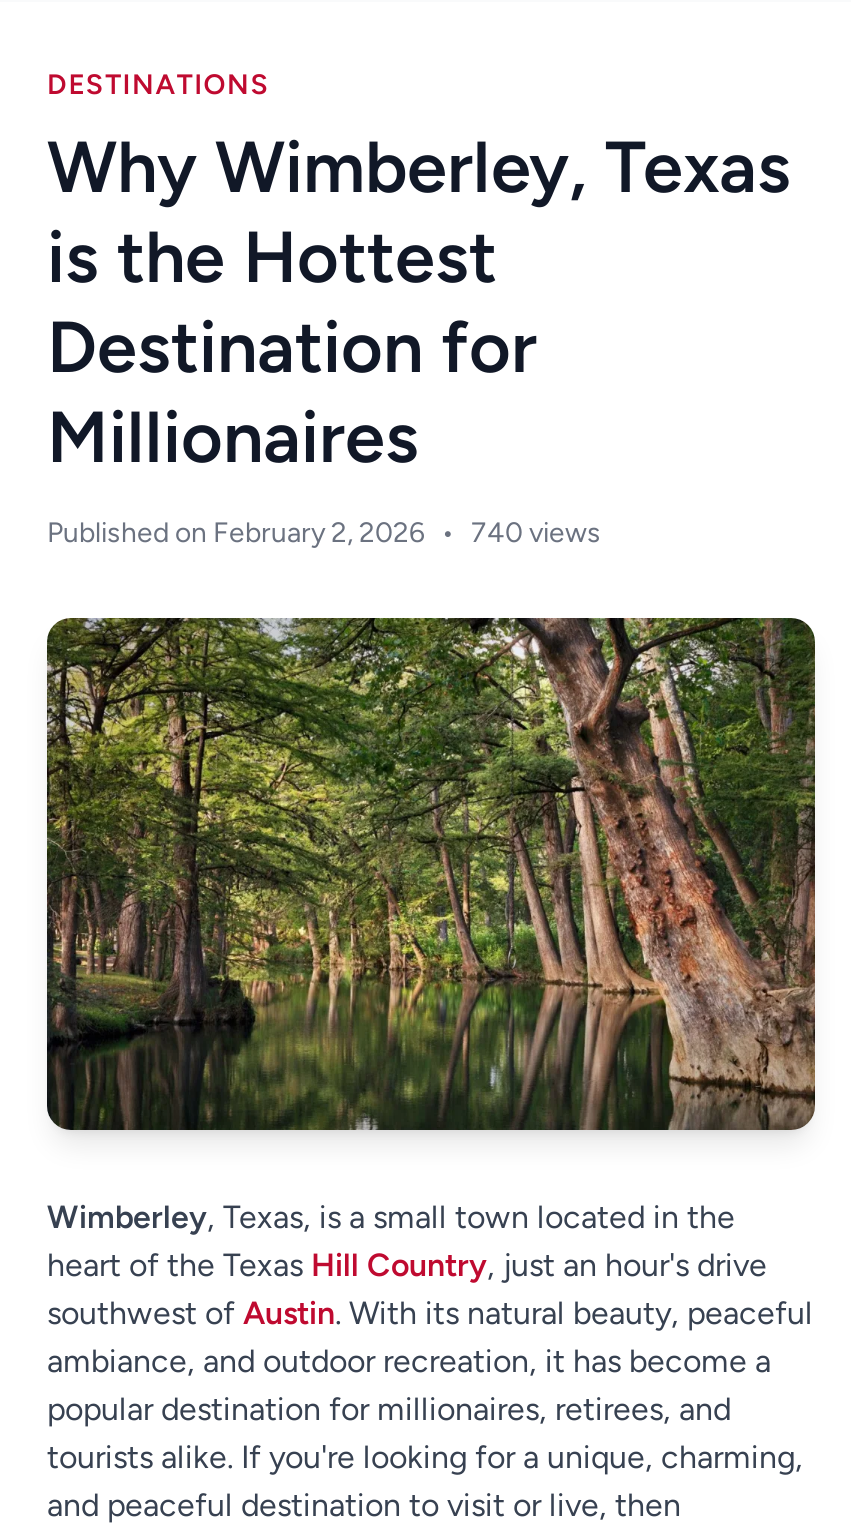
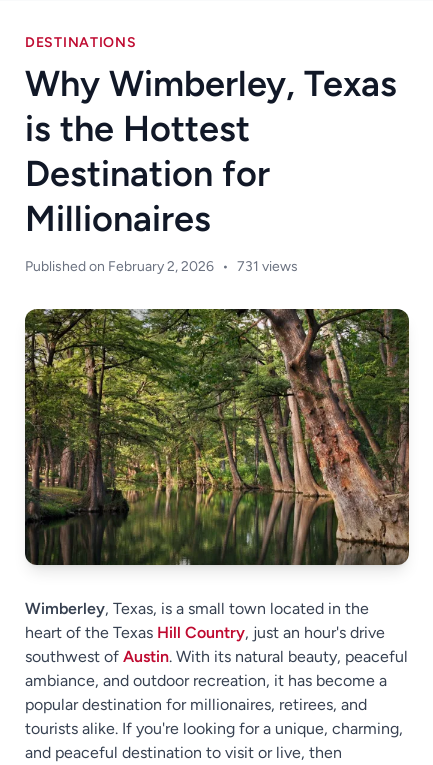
- Published on February 2, 2026 • 740 views
+ Published on February 2, 2026 • 731 views
